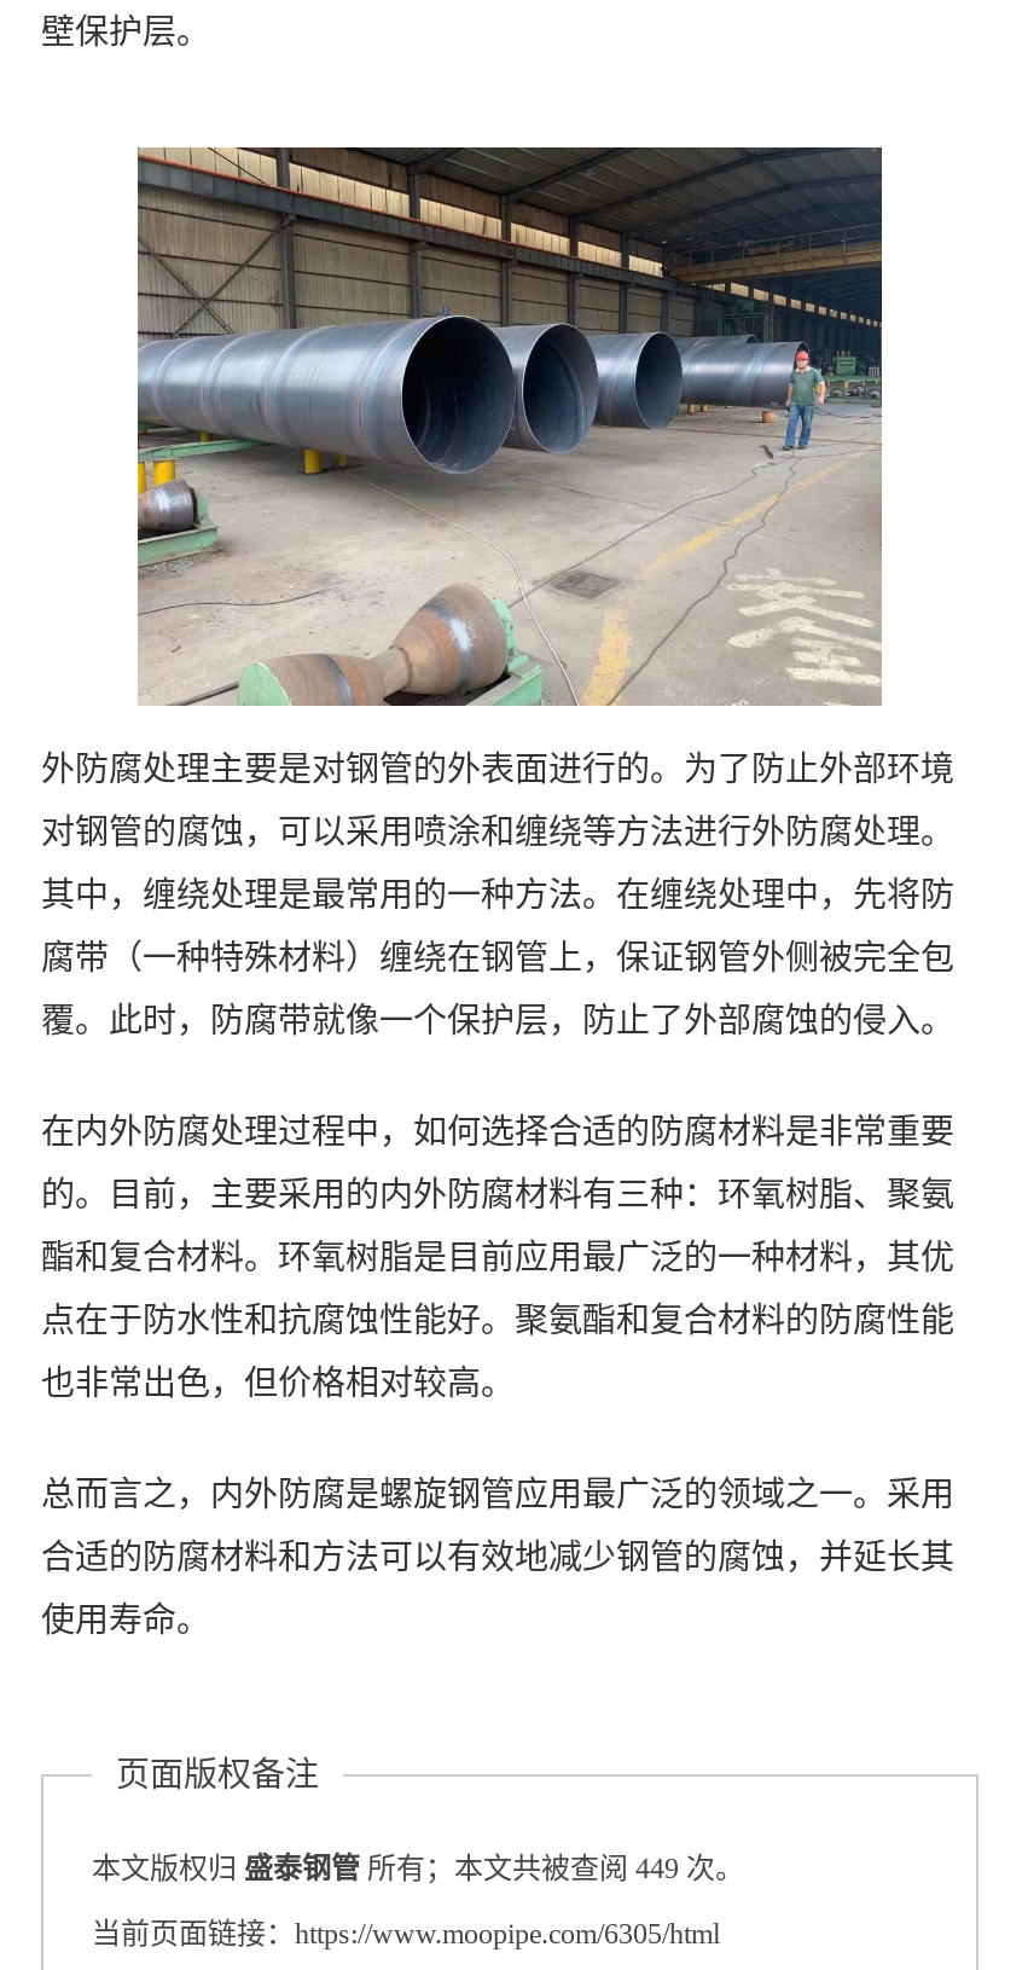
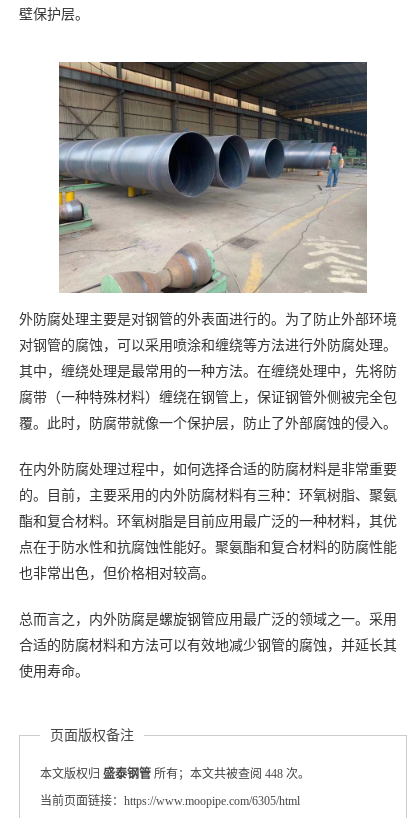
- 本文版权归盛泰钢管所有；本文共被查阅 449 次。
+ 本文版权归盛泰钢管所有；本文共被查阅 448 次。
